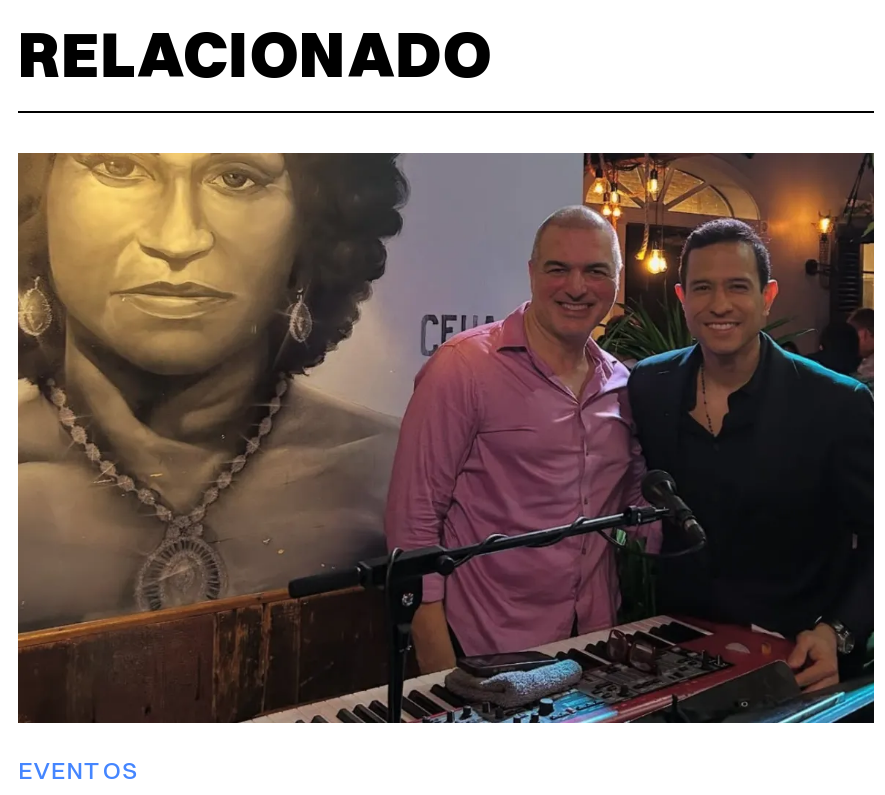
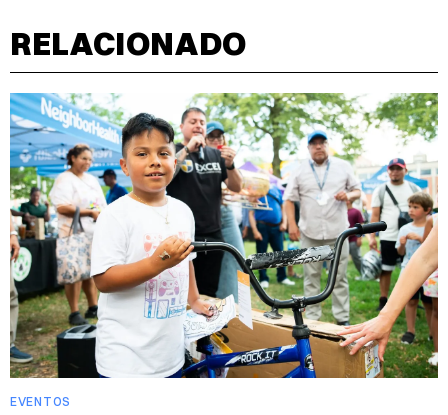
- [image]
+ [image]
